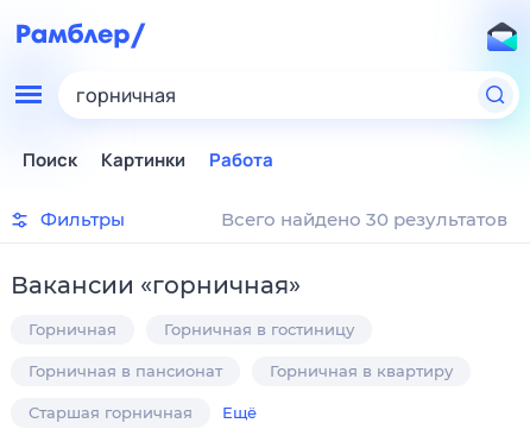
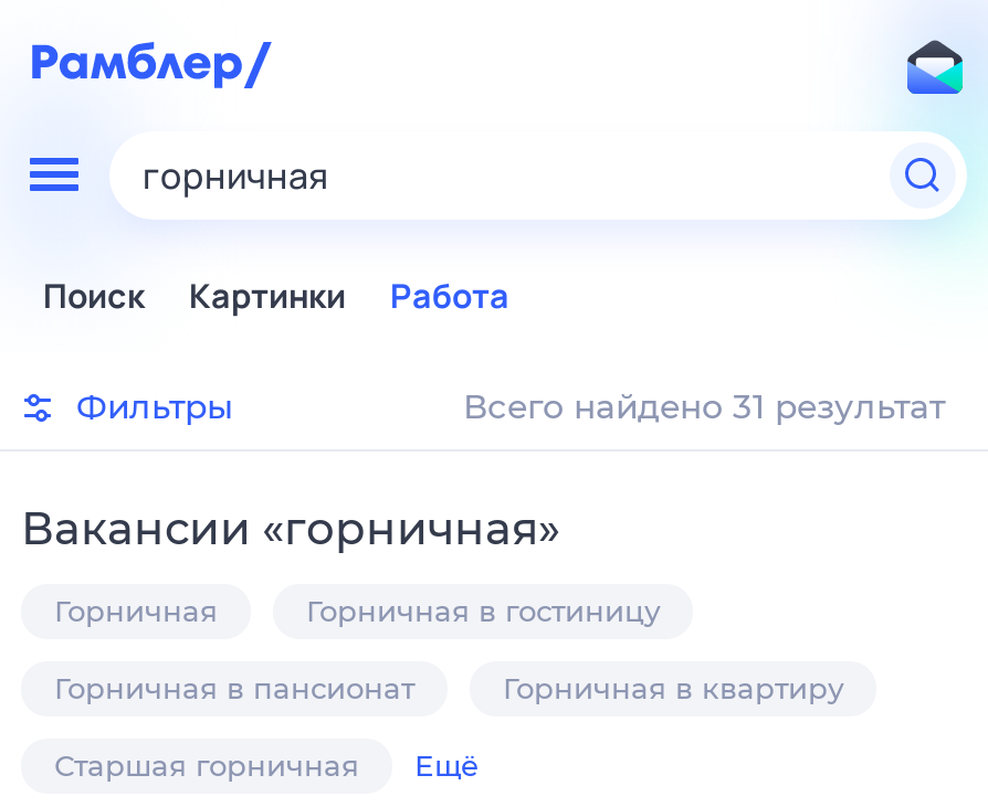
- Всего найдено 30 результатов
+ Всего найдено 31 результат
